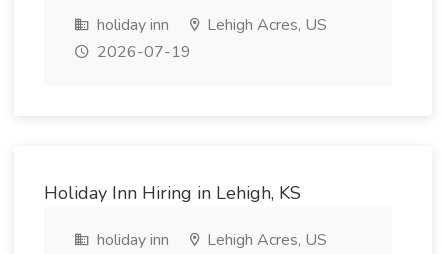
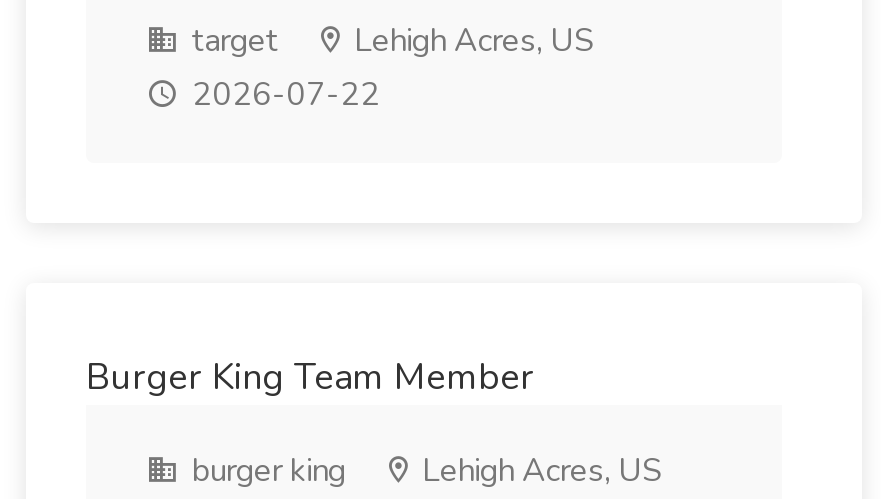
- holiday inn
+ target

- 2026-07-19
+ 2026-07-22

- Holiday Inn Hiring in Lehigh, KS
+ Burger King Team Member

- holiday inn
+ burger king
